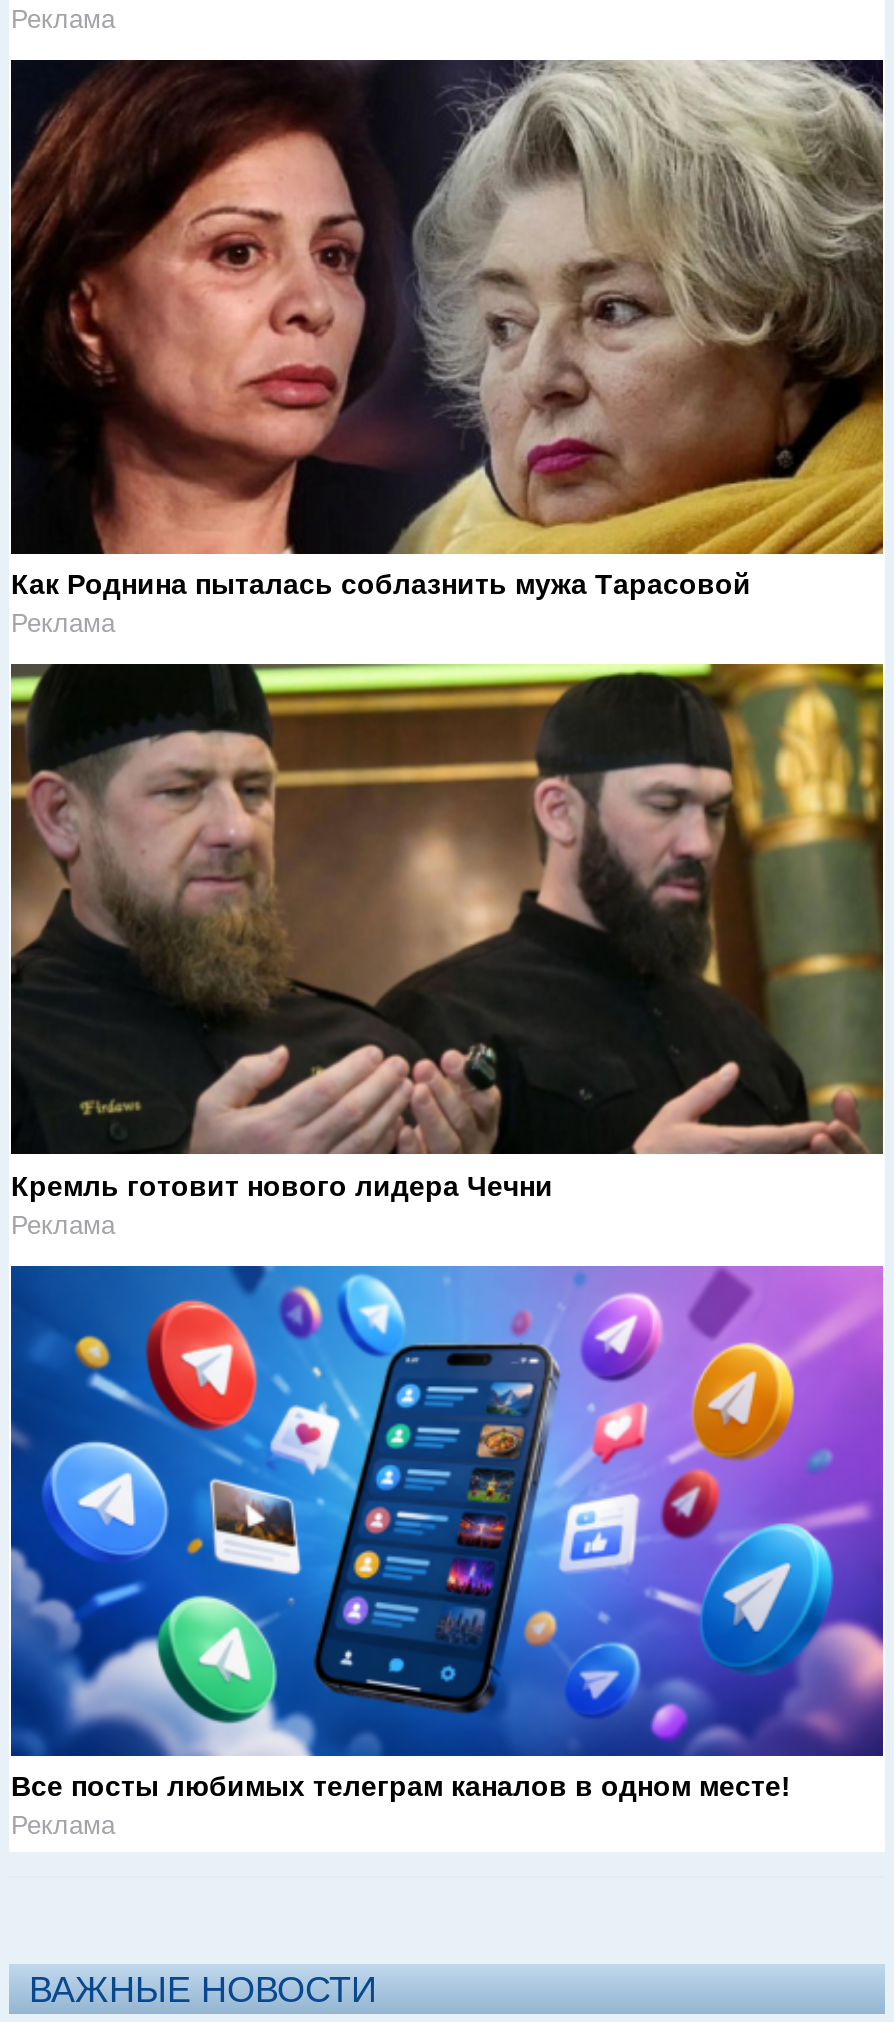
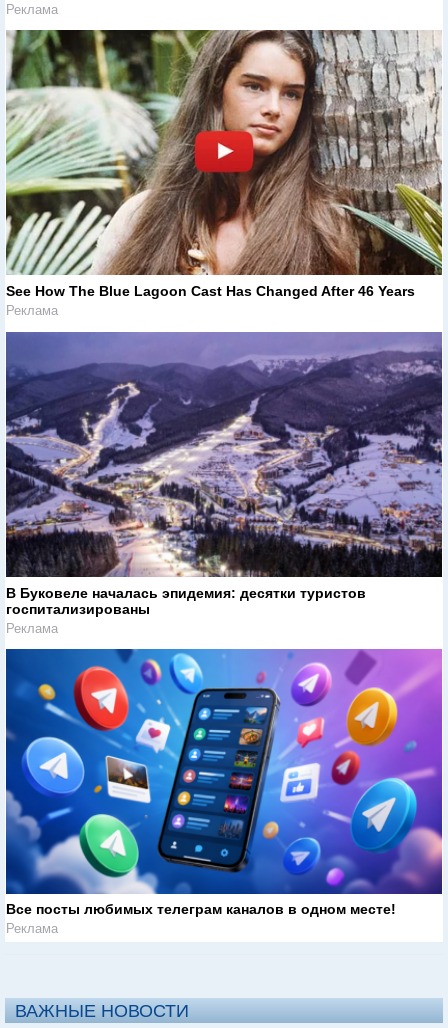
- [image]
- Как Роднина пыталась соблазнить мужа Тарасовой
+ [image]
+ See How The Blue Lagoon Cast Has Changed After 46 Years

- [image]
- Кремль готовит нового лидера Чечни
+ [image]
+ В Буковеле началась эпидемия: десятки туристов
+ госпитализированы
